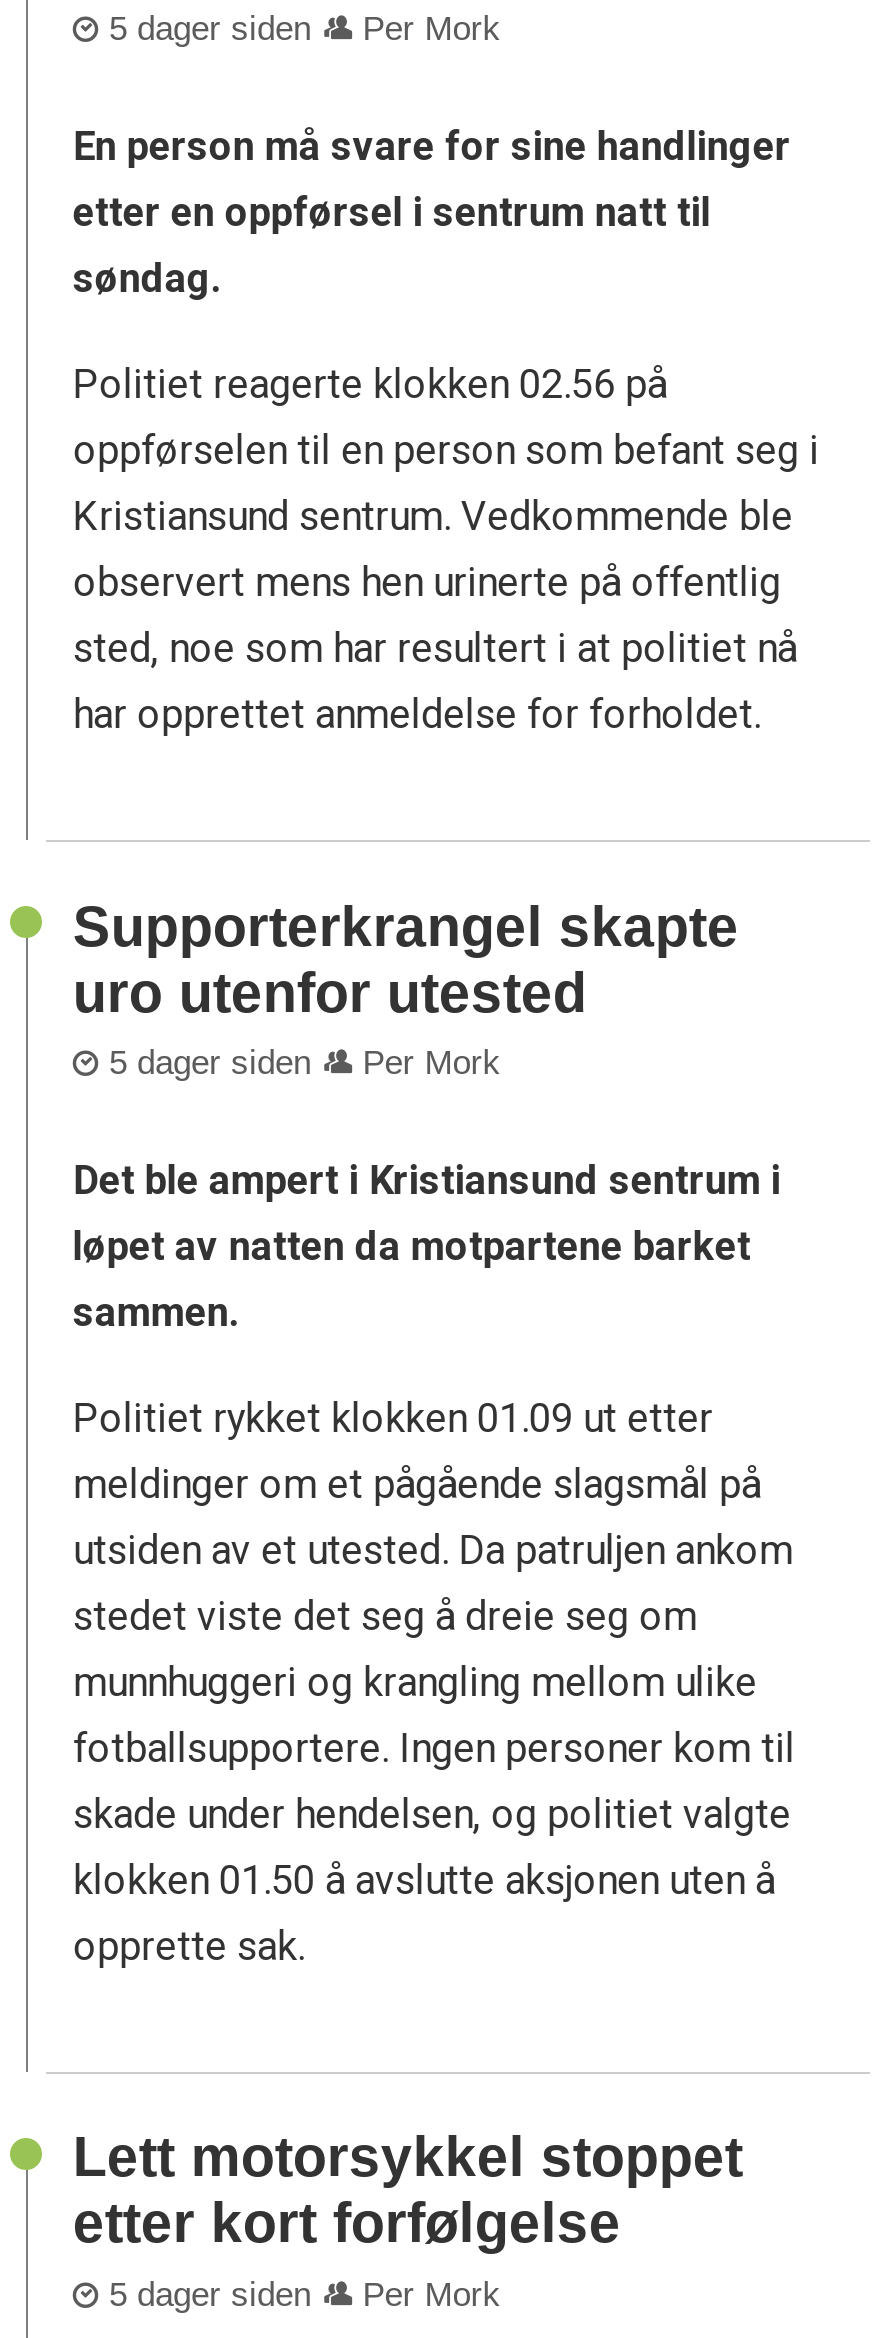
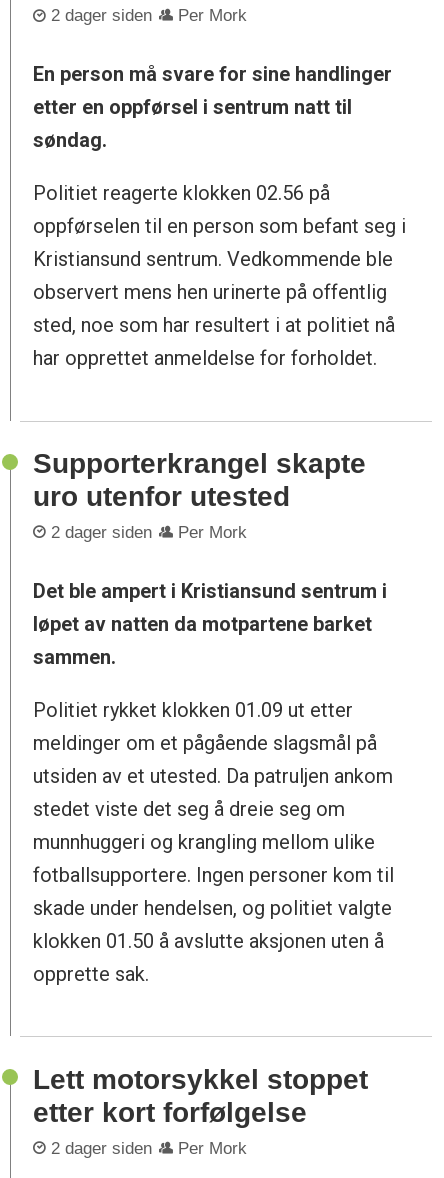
- 5 dager siden Per Mork
+ 2 dager siden Per Mork

- 5 dager siden Per Mork
+ 2 dager siden Per Mork

- 5 dager siden Per Mork
+ 2 dager siden Per Mork
